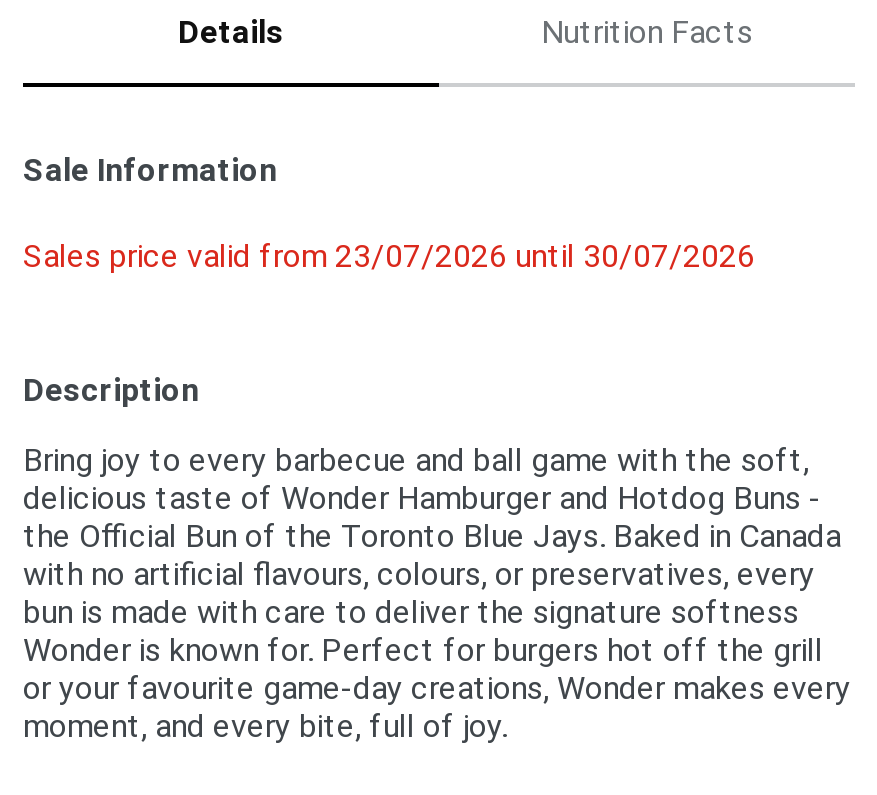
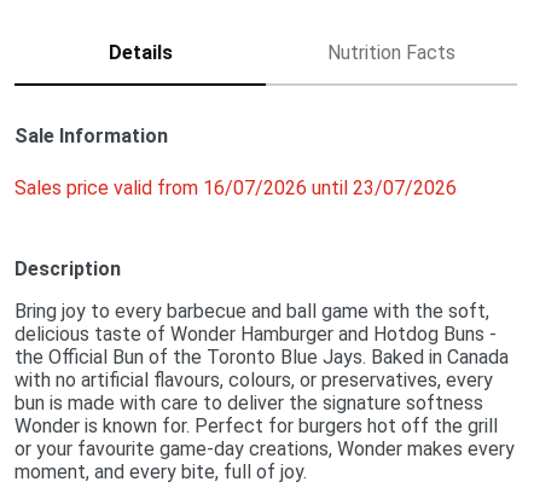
- Sales price valid from 23/07/2026 until 30/07/2026
+ Sales price valid from 16/07/2026 until 23/07/2026
